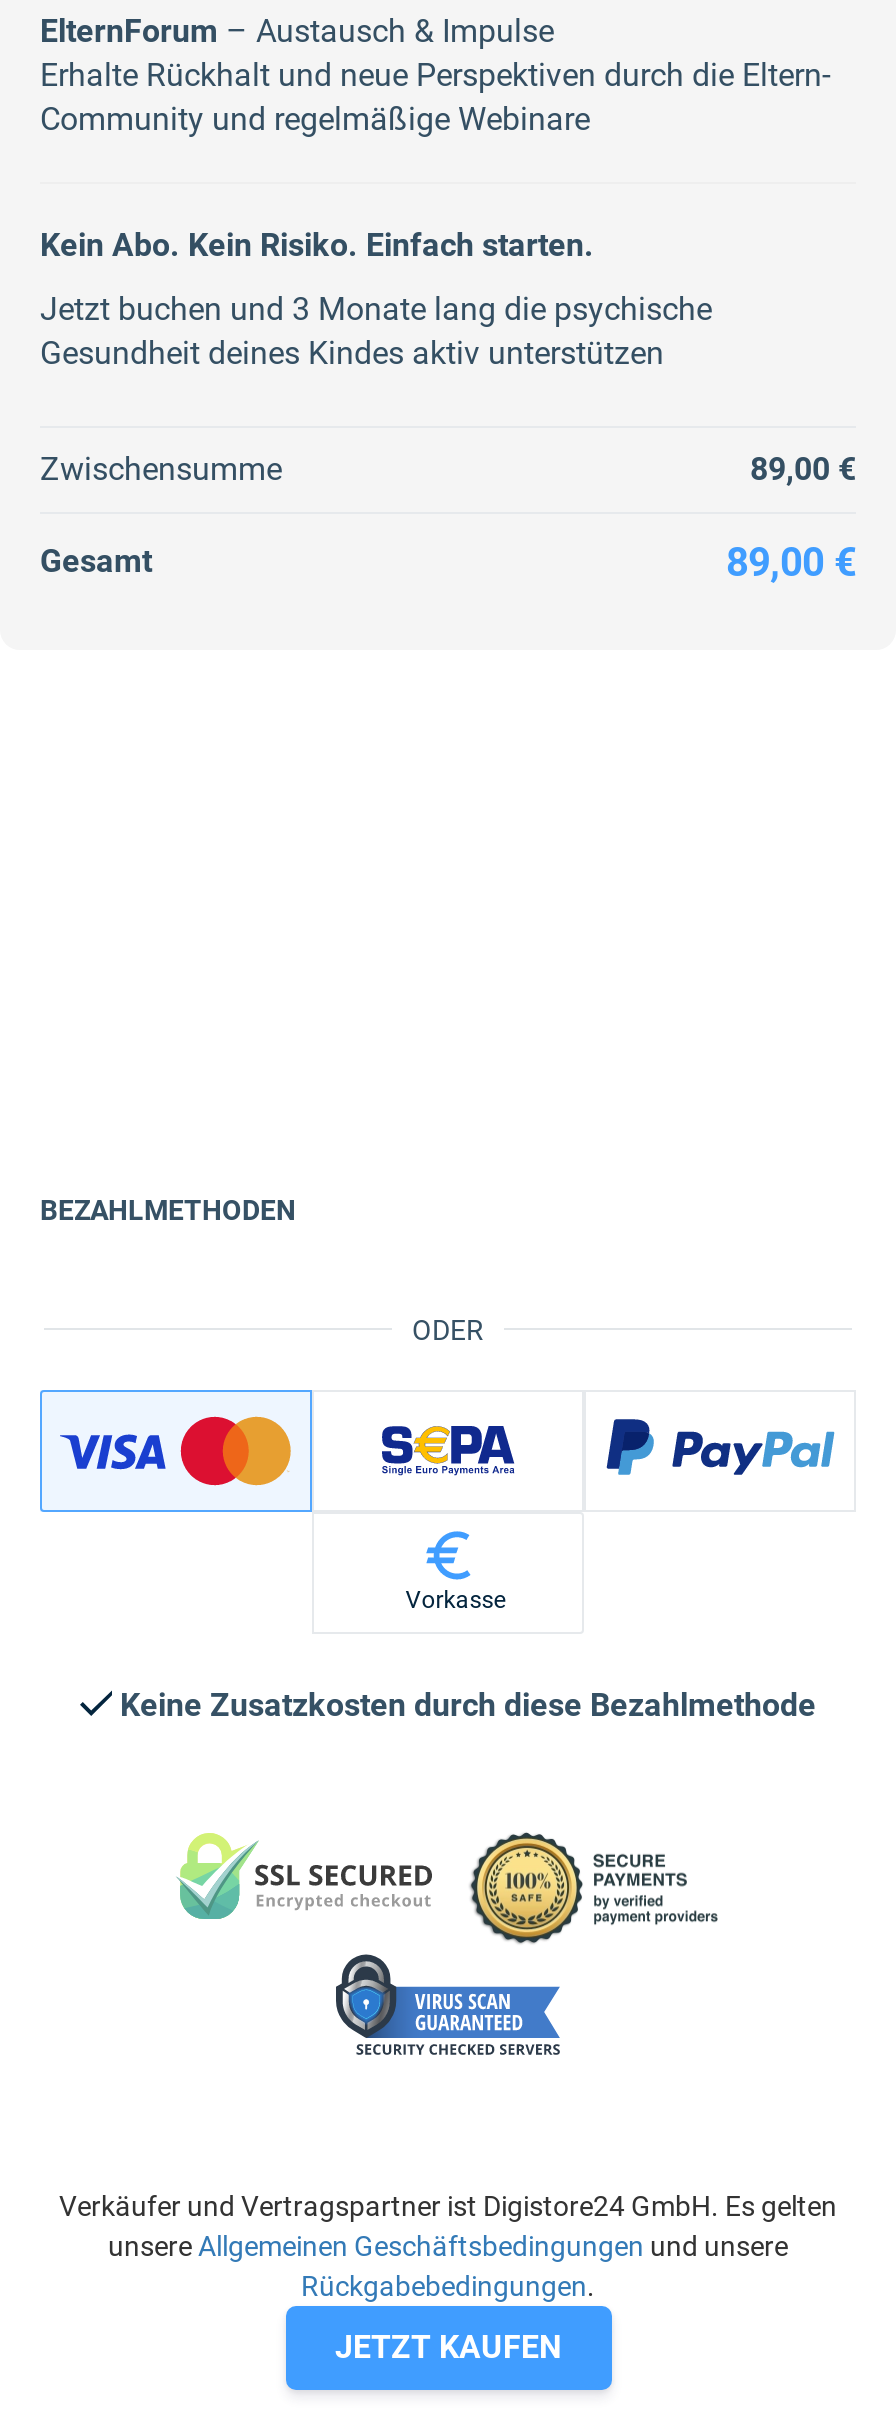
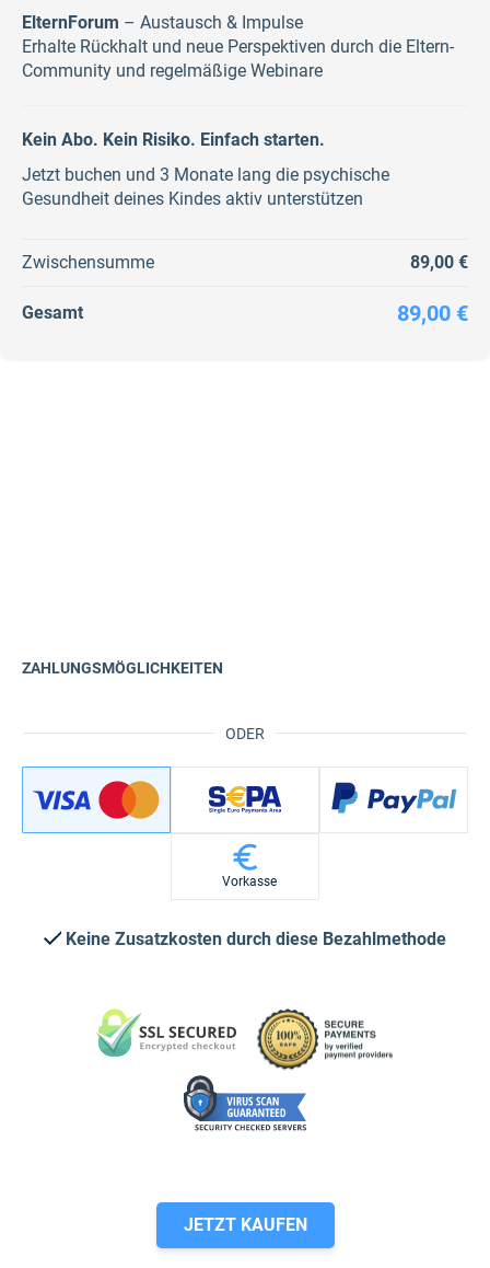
- BEZAHLMETHODEN
+ ZAHLUNGSMÖGLICHKEITEN

- Verkäufer und Vertragspartner ist Digistore24 GmbH. Es gelten
- unsere Allgemeinen Geschäftsbedingungen und unsere
- Rückgabebedingungen.
